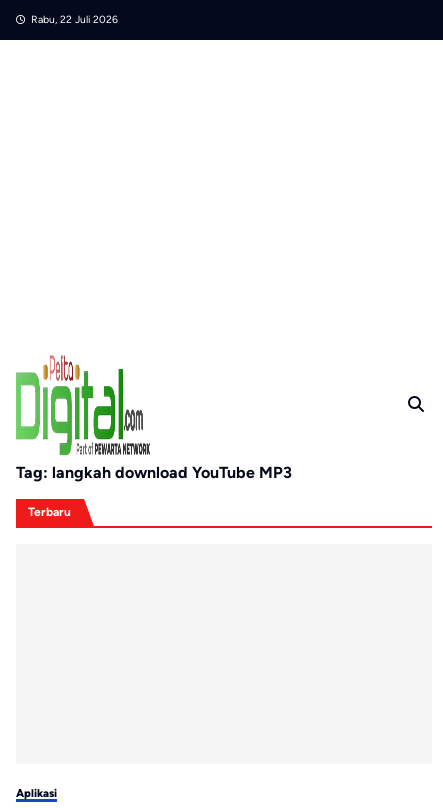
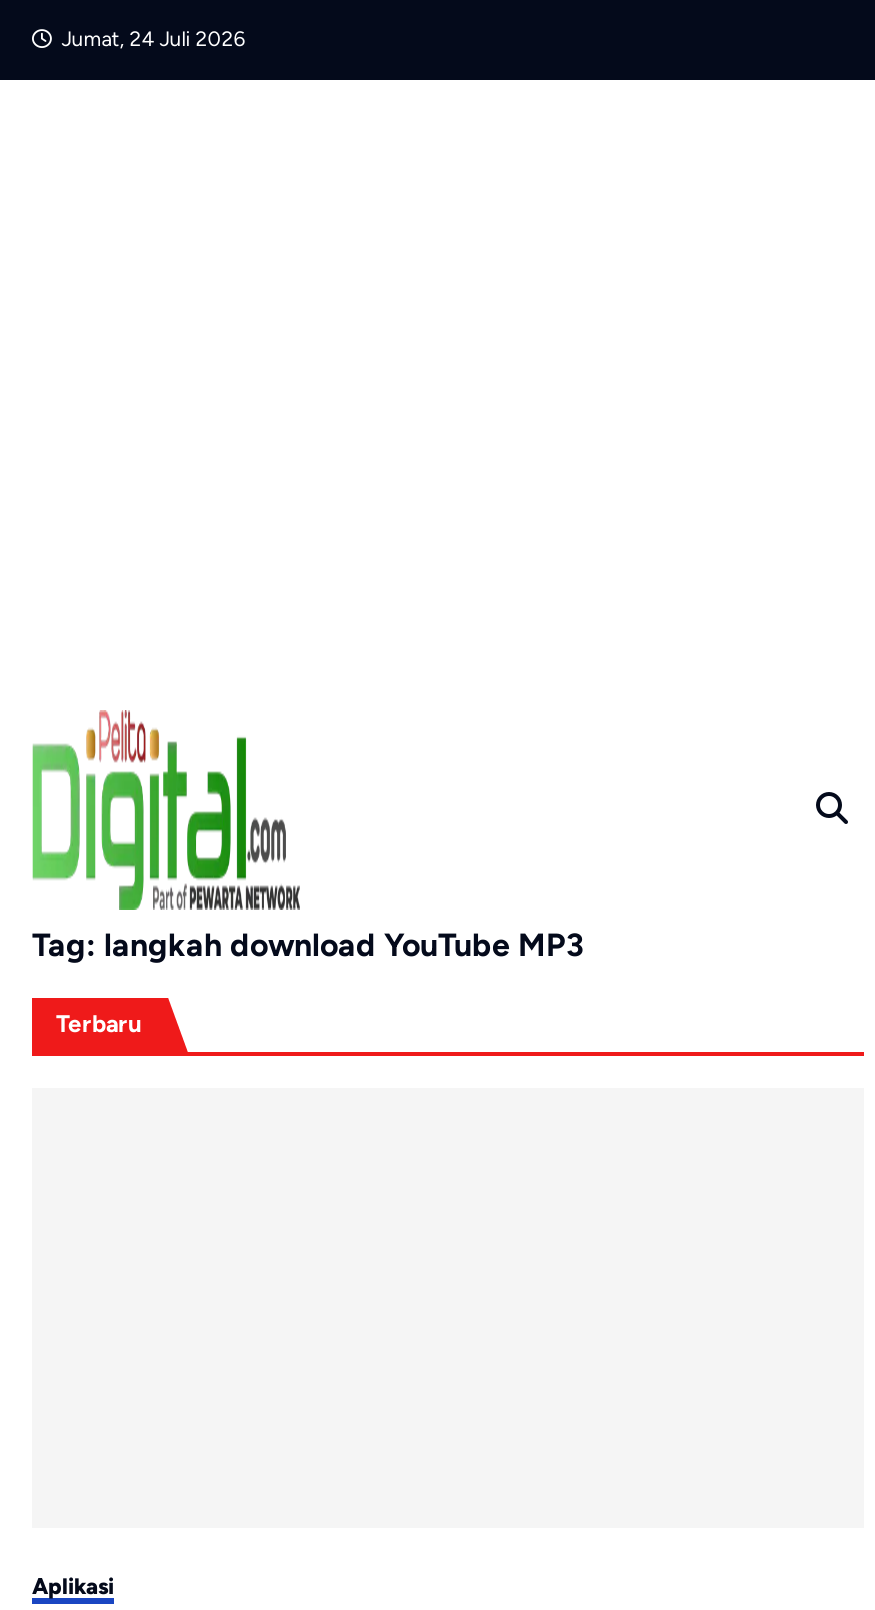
- Rabu, 22 Juli 2026
+ Jumat, 24 Juli 2026
